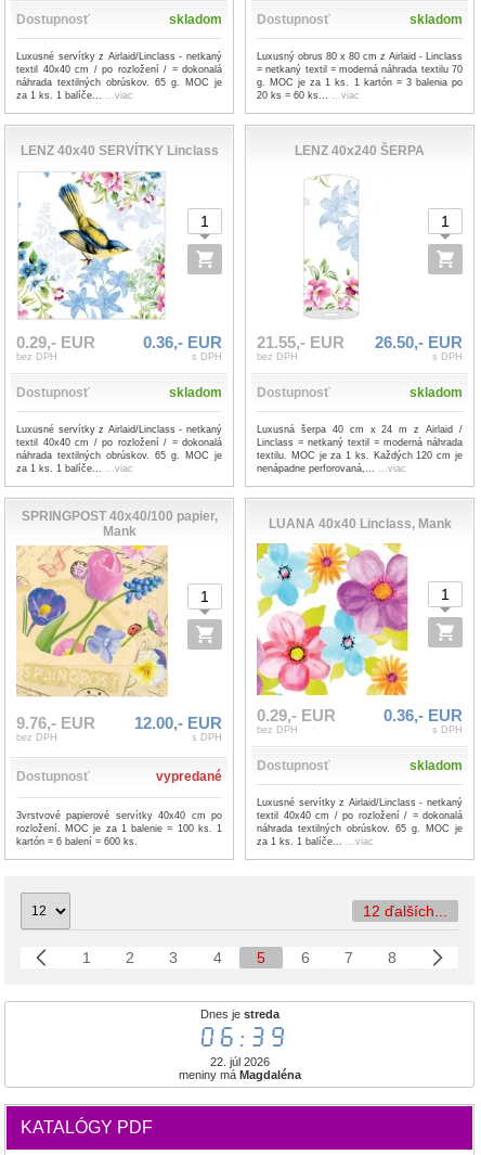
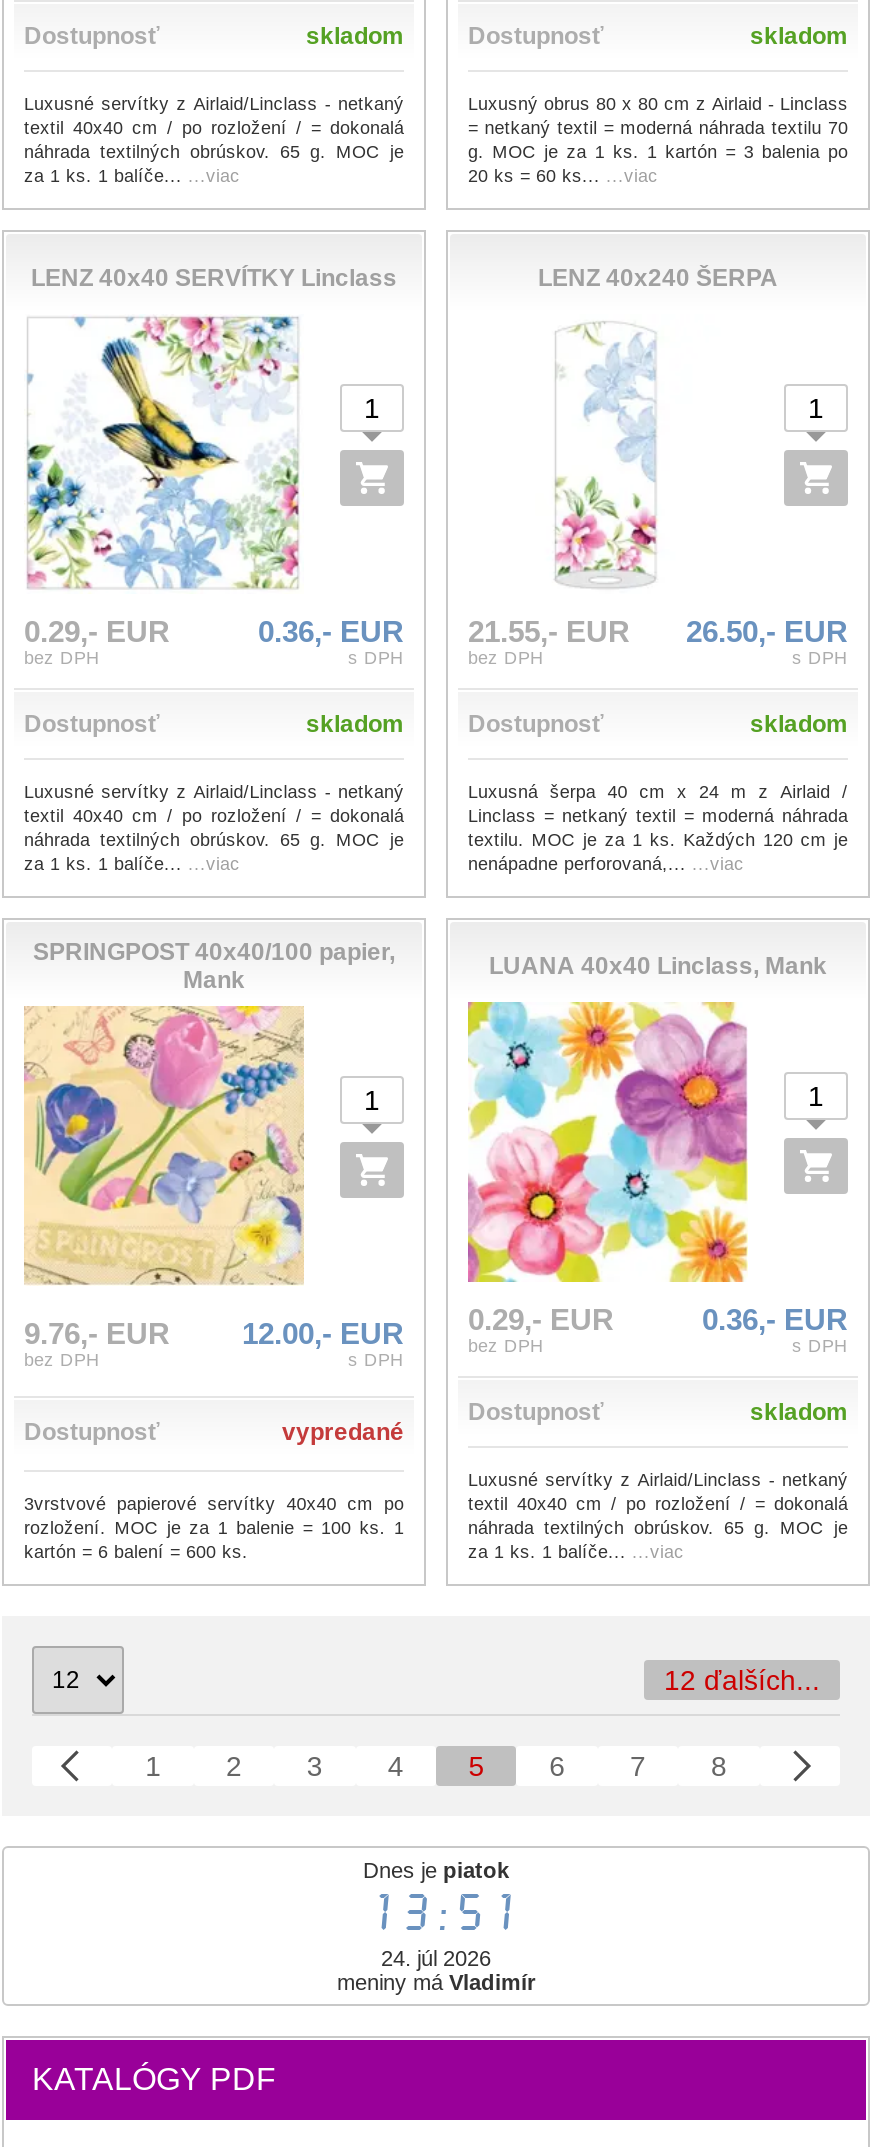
- Dnes je streda
+ Dnes je piatok

- 06:39
+ 13:51

- 22. júl 2026
+ 24. júl 2026

- meniny má Magdaléna
+ meniny má Vladimír
